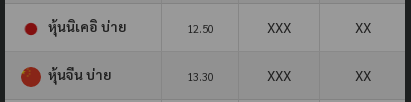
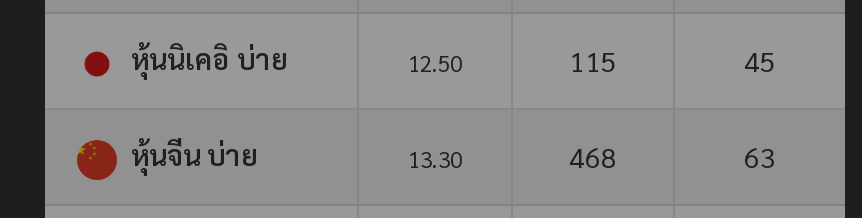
- XXX
- XX
+ 115
+ 45

- XXX
- XX
+ 468
+ 63
